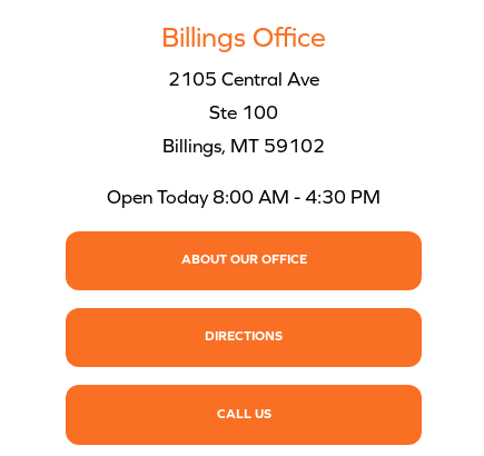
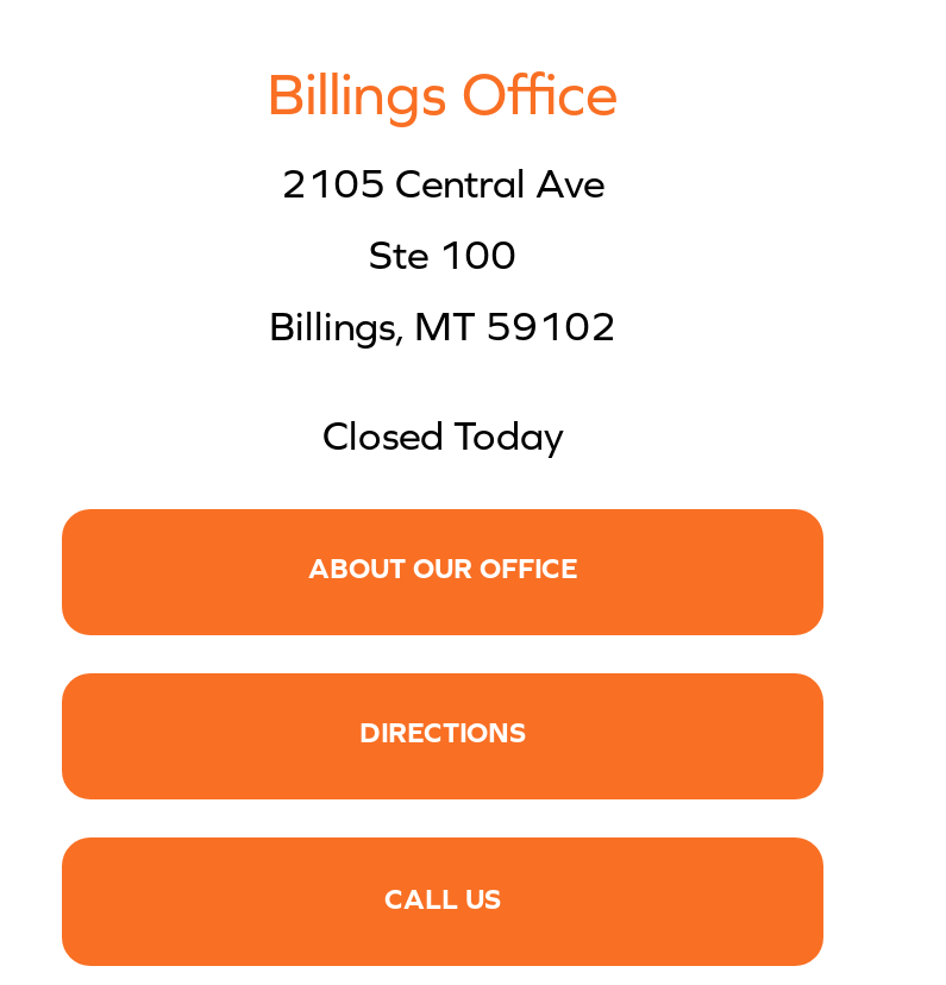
- Open Today 8:00 AM - 4:30 PM
+ Closed Today
